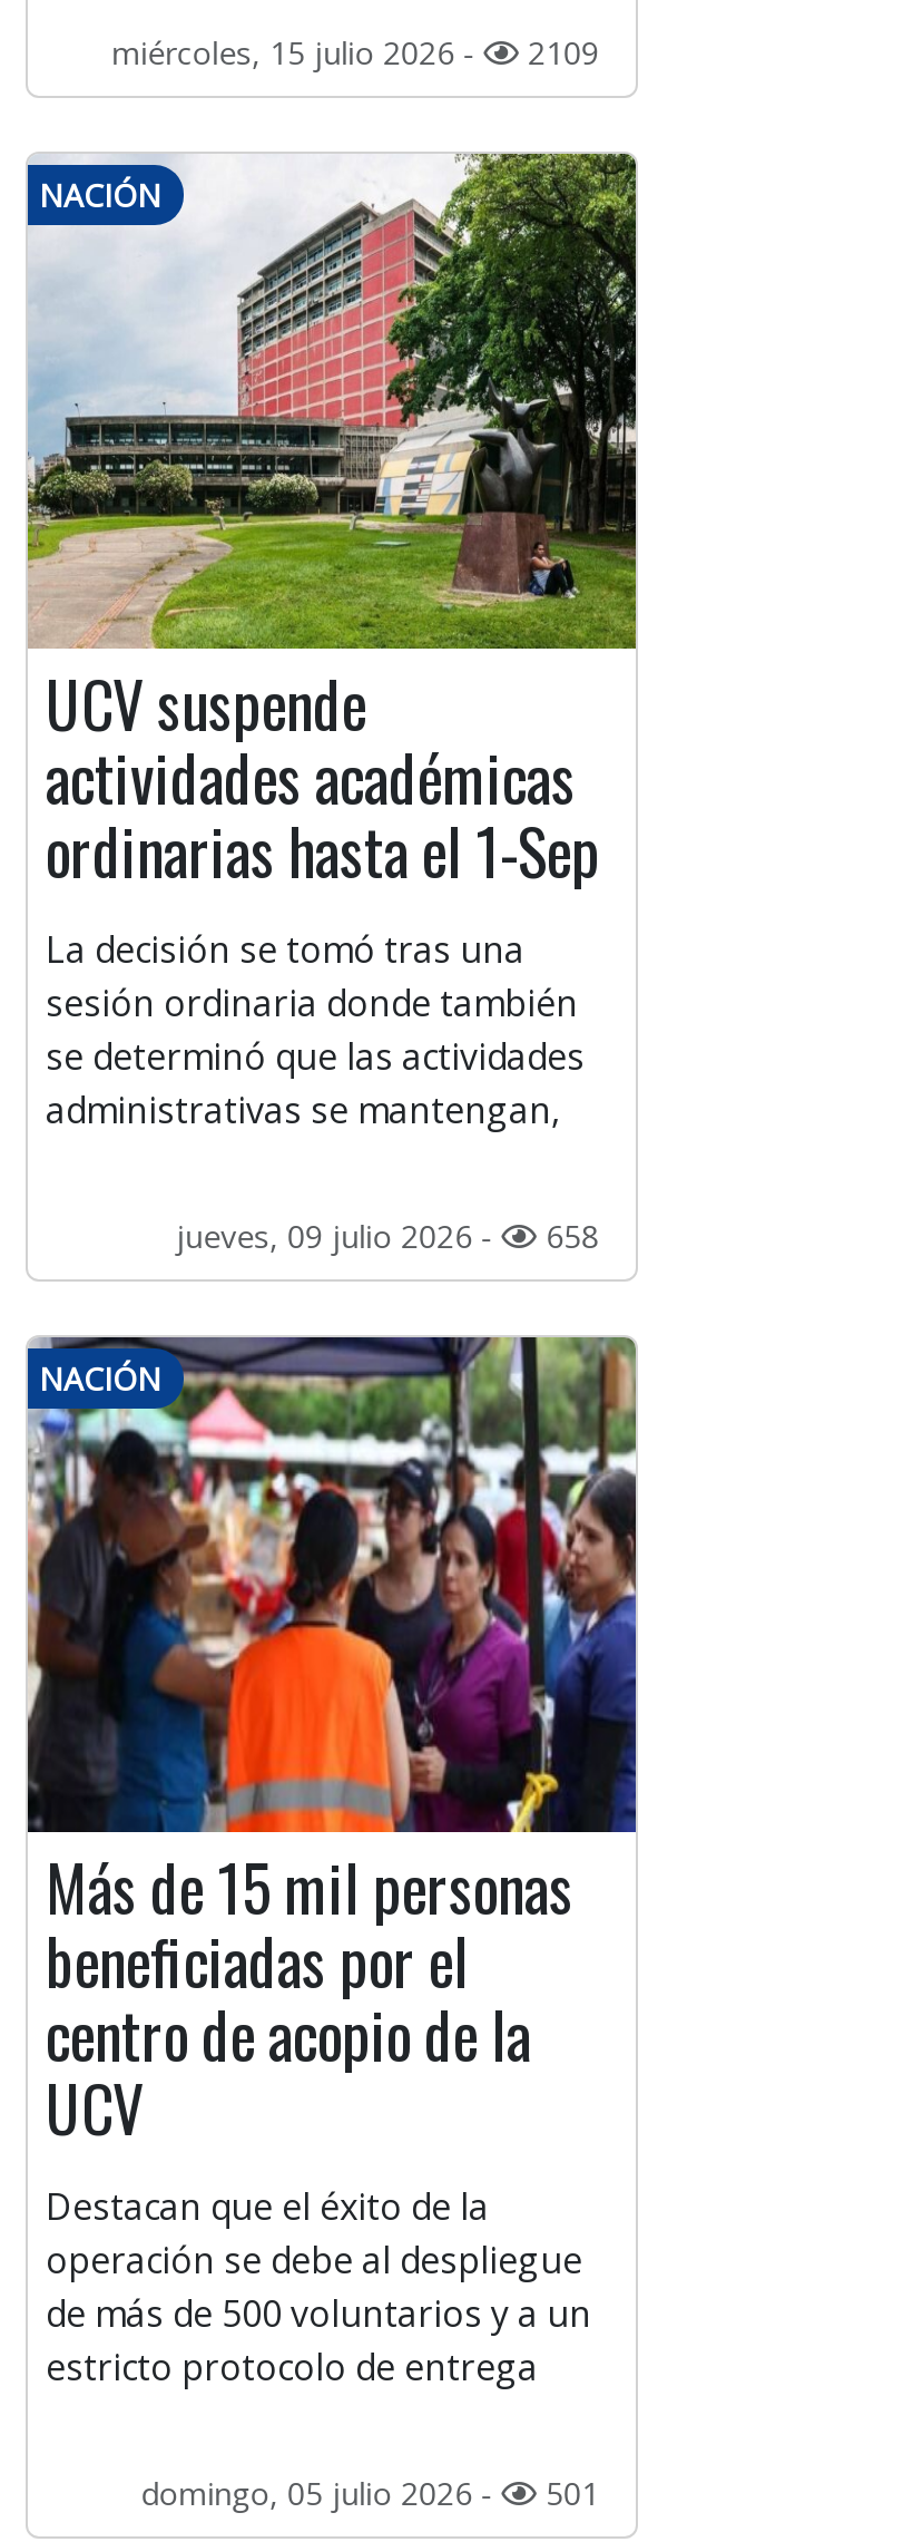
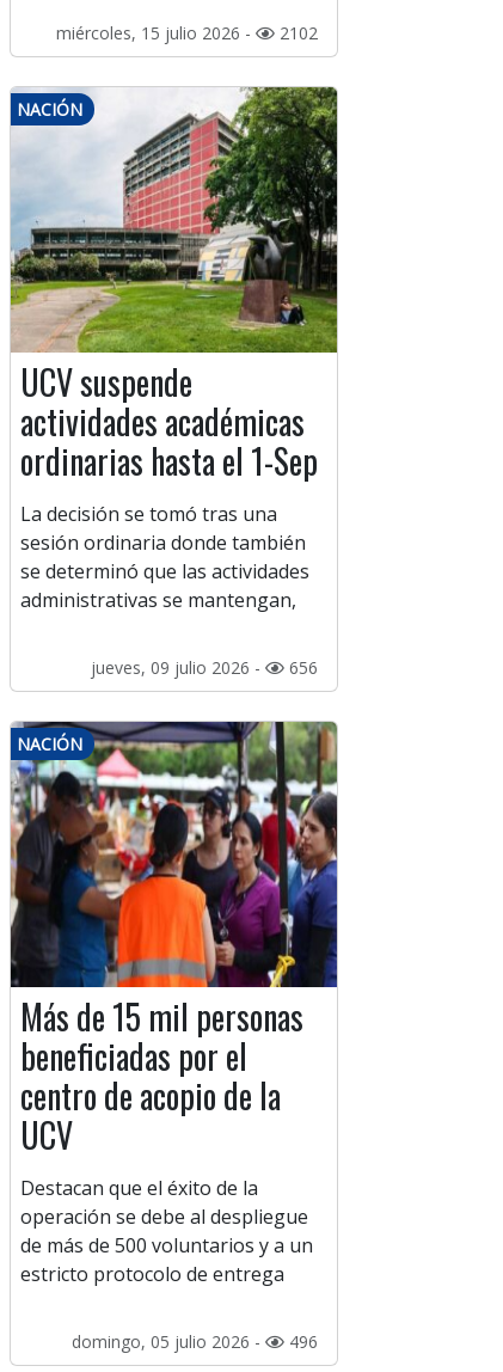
- miércoles, 15 julio 2026 - 2109
+ miércoles, 15 julio 2026 - 2102

- jueves, 09 julio 2026 - 658
+ jueves, 09 julio 2026 - 656

- domingo, 05 julio 2026 - 501
+ domingo, 05 julio 2026 - 496
